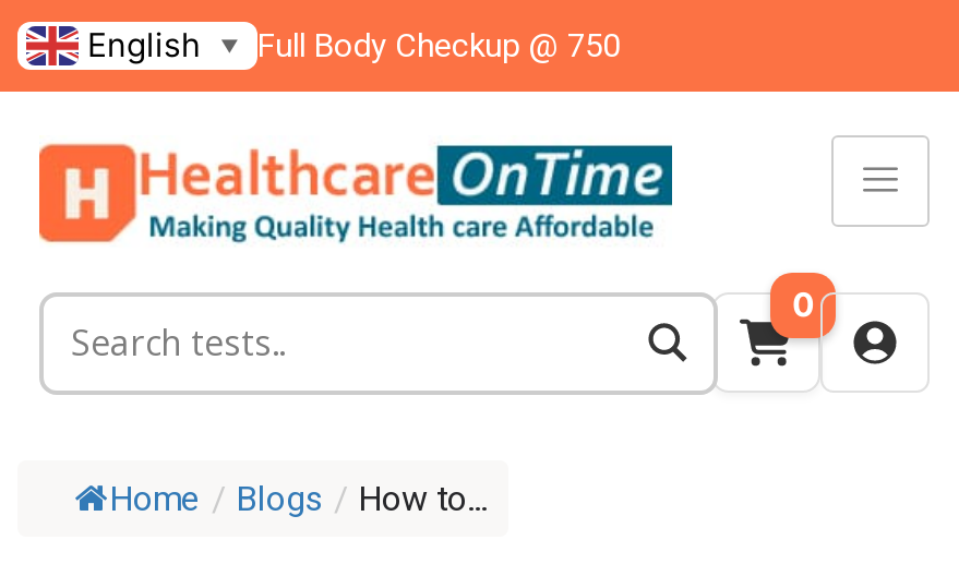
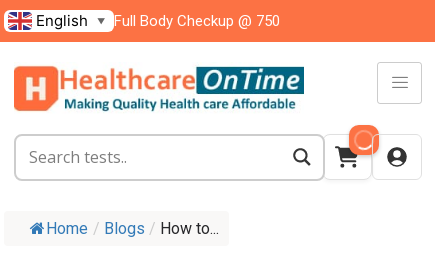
- 0
